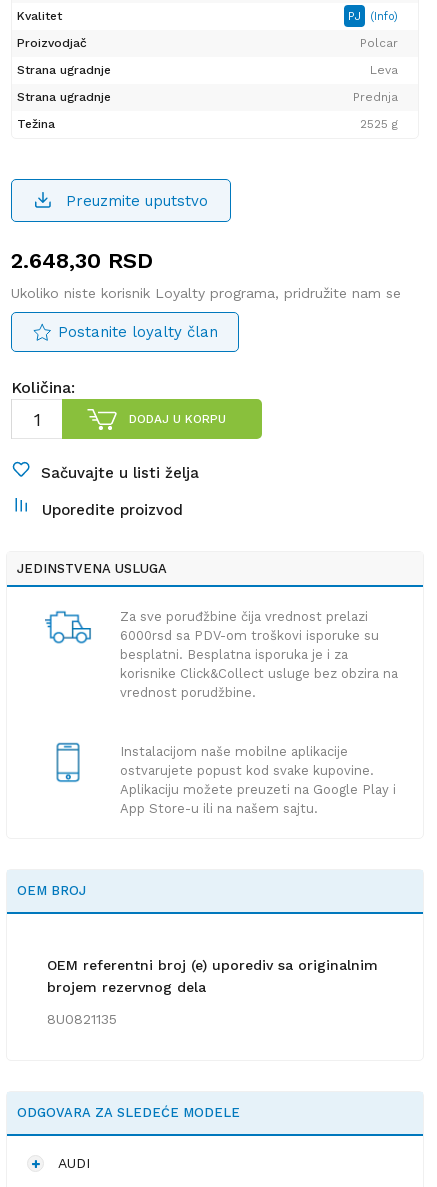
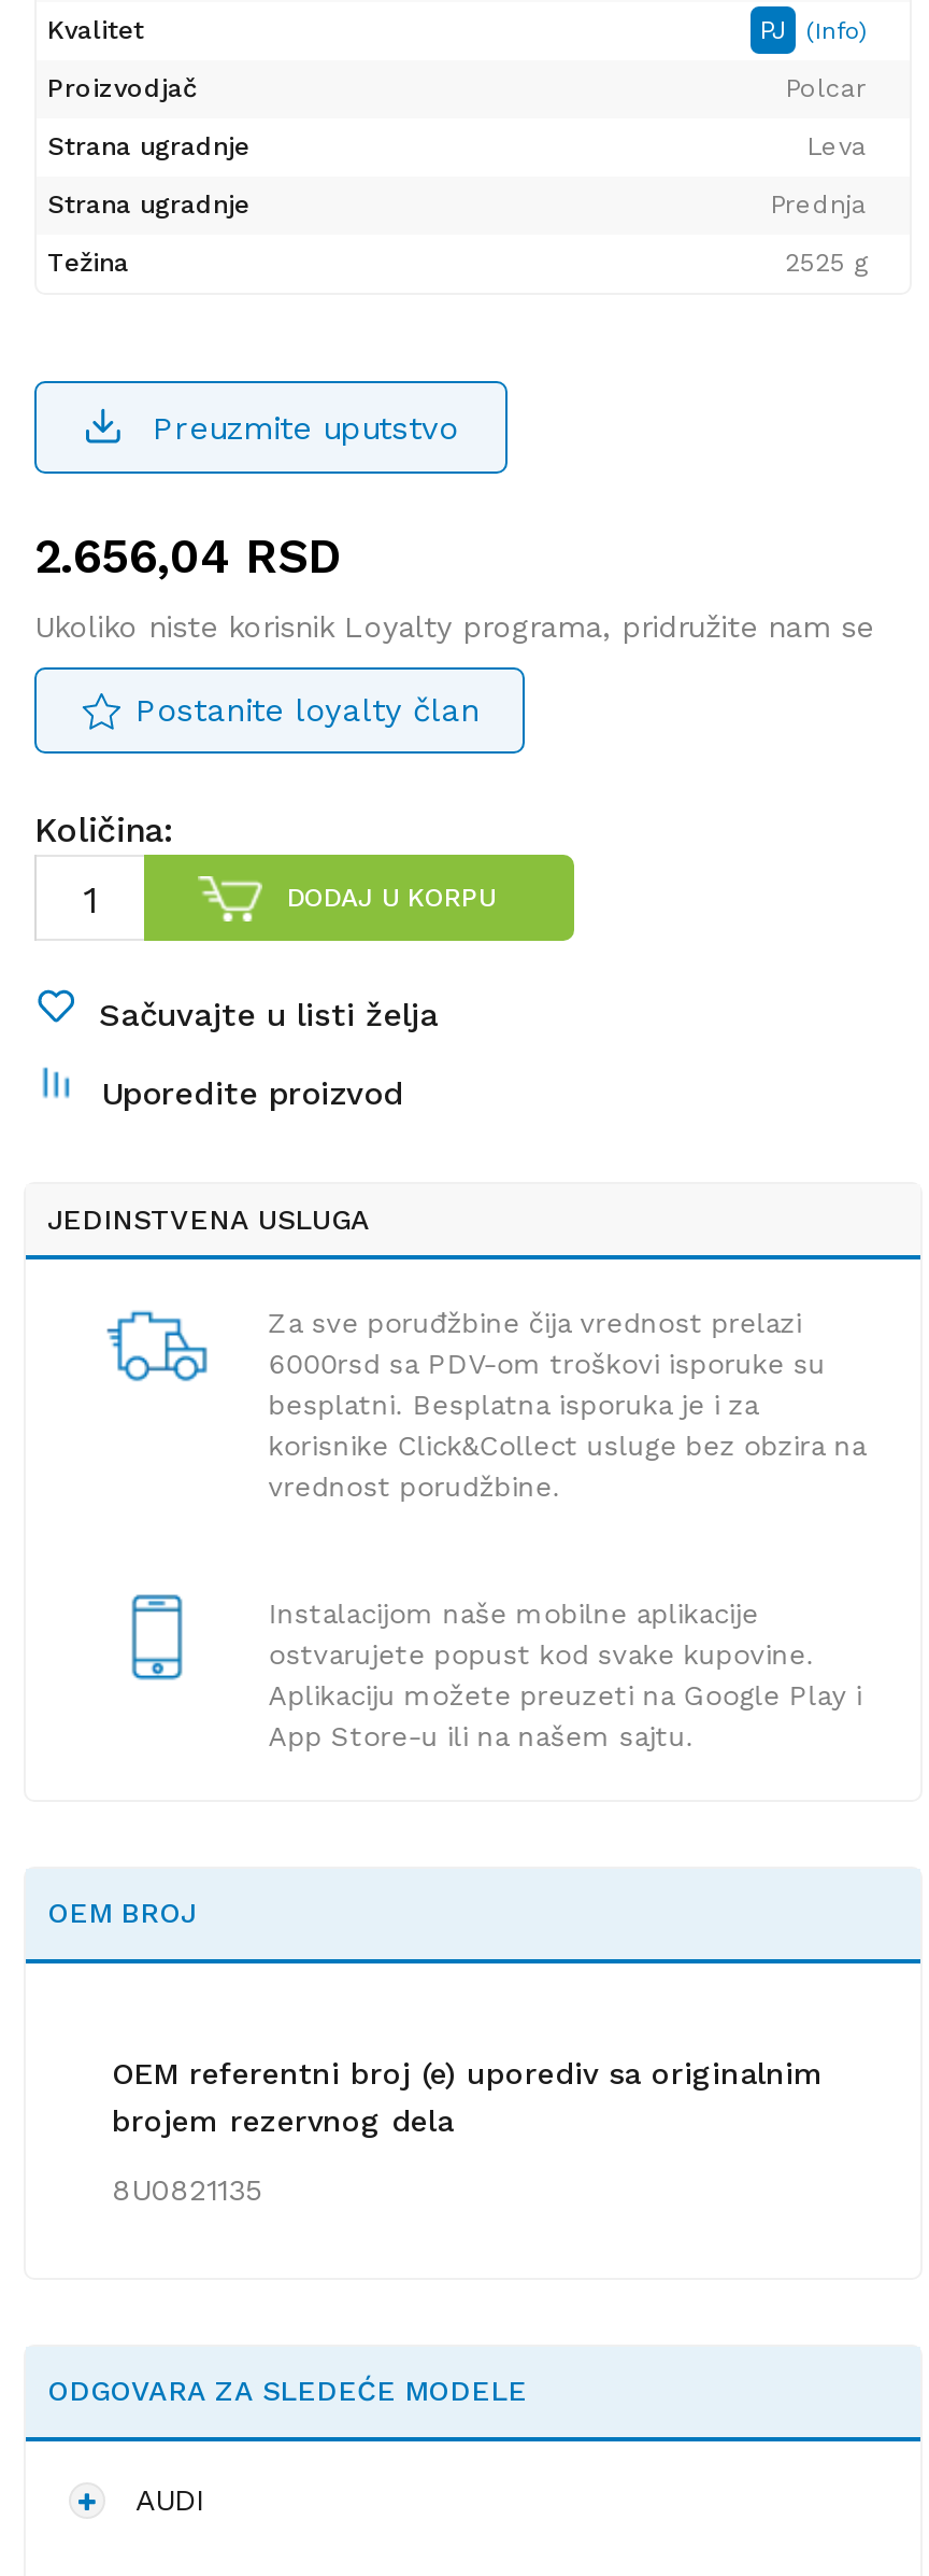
- 2.648,30 RSD
+ 2.656,04 RSD
